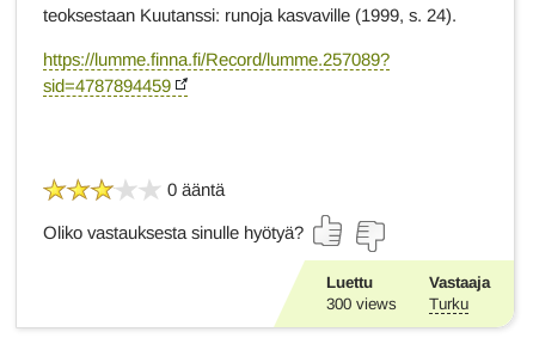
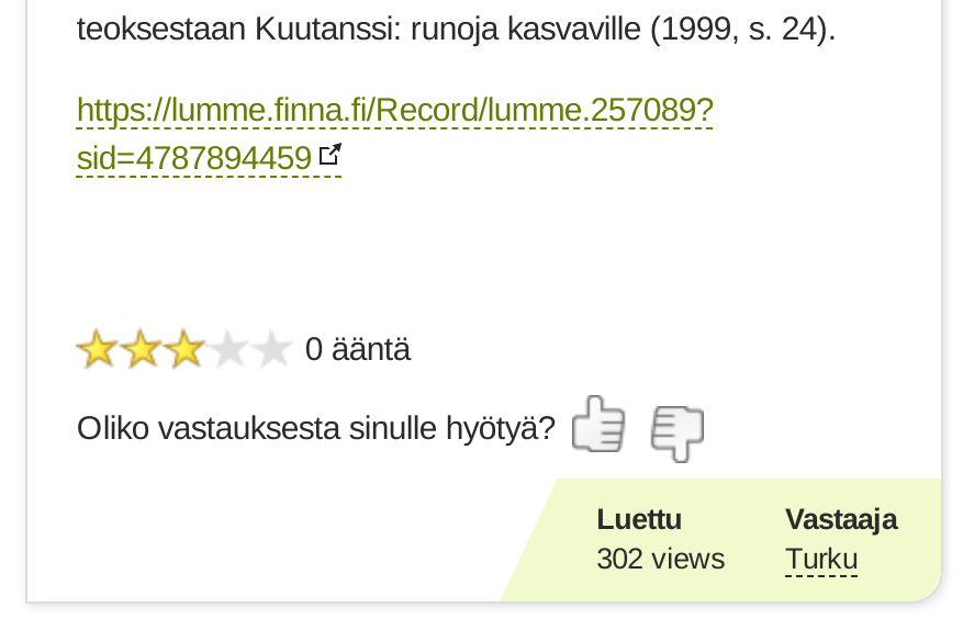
- 300 views Turku
+ 302 views Turku
